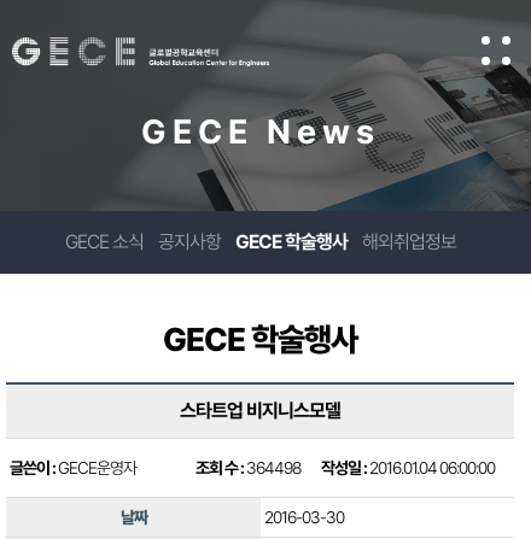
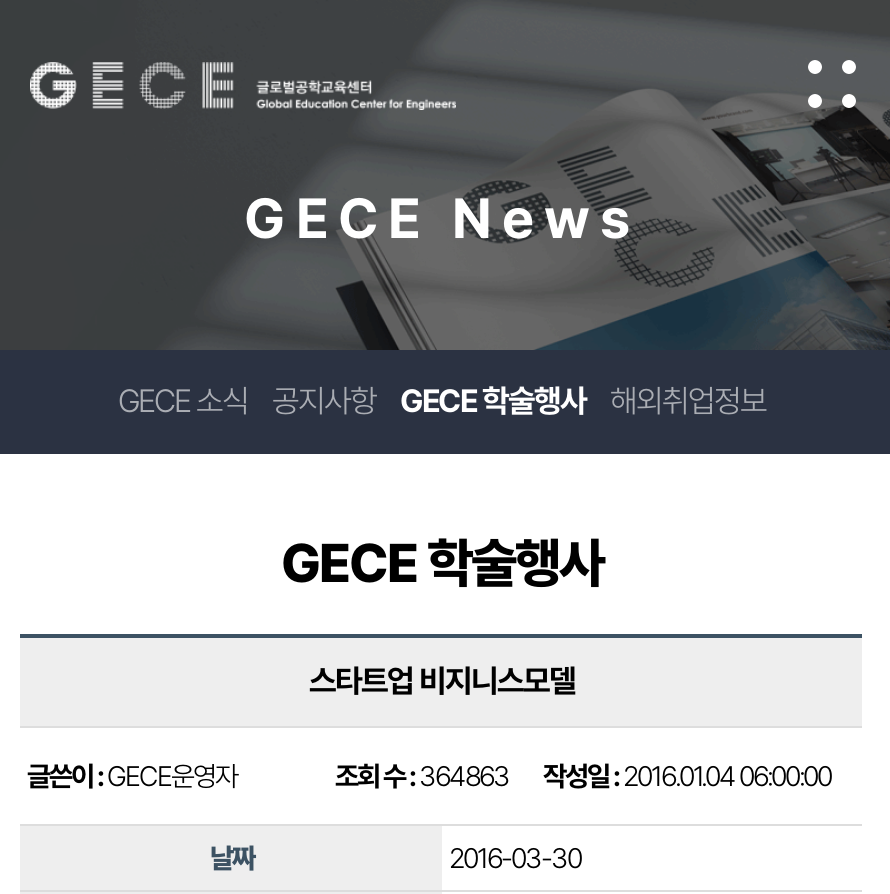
- 조회 수 : 364498 작성일 : 2016.01.04 06:00:00
+ 조회 수 : 364863 작성일 : 2016.01.04 06:00:00
